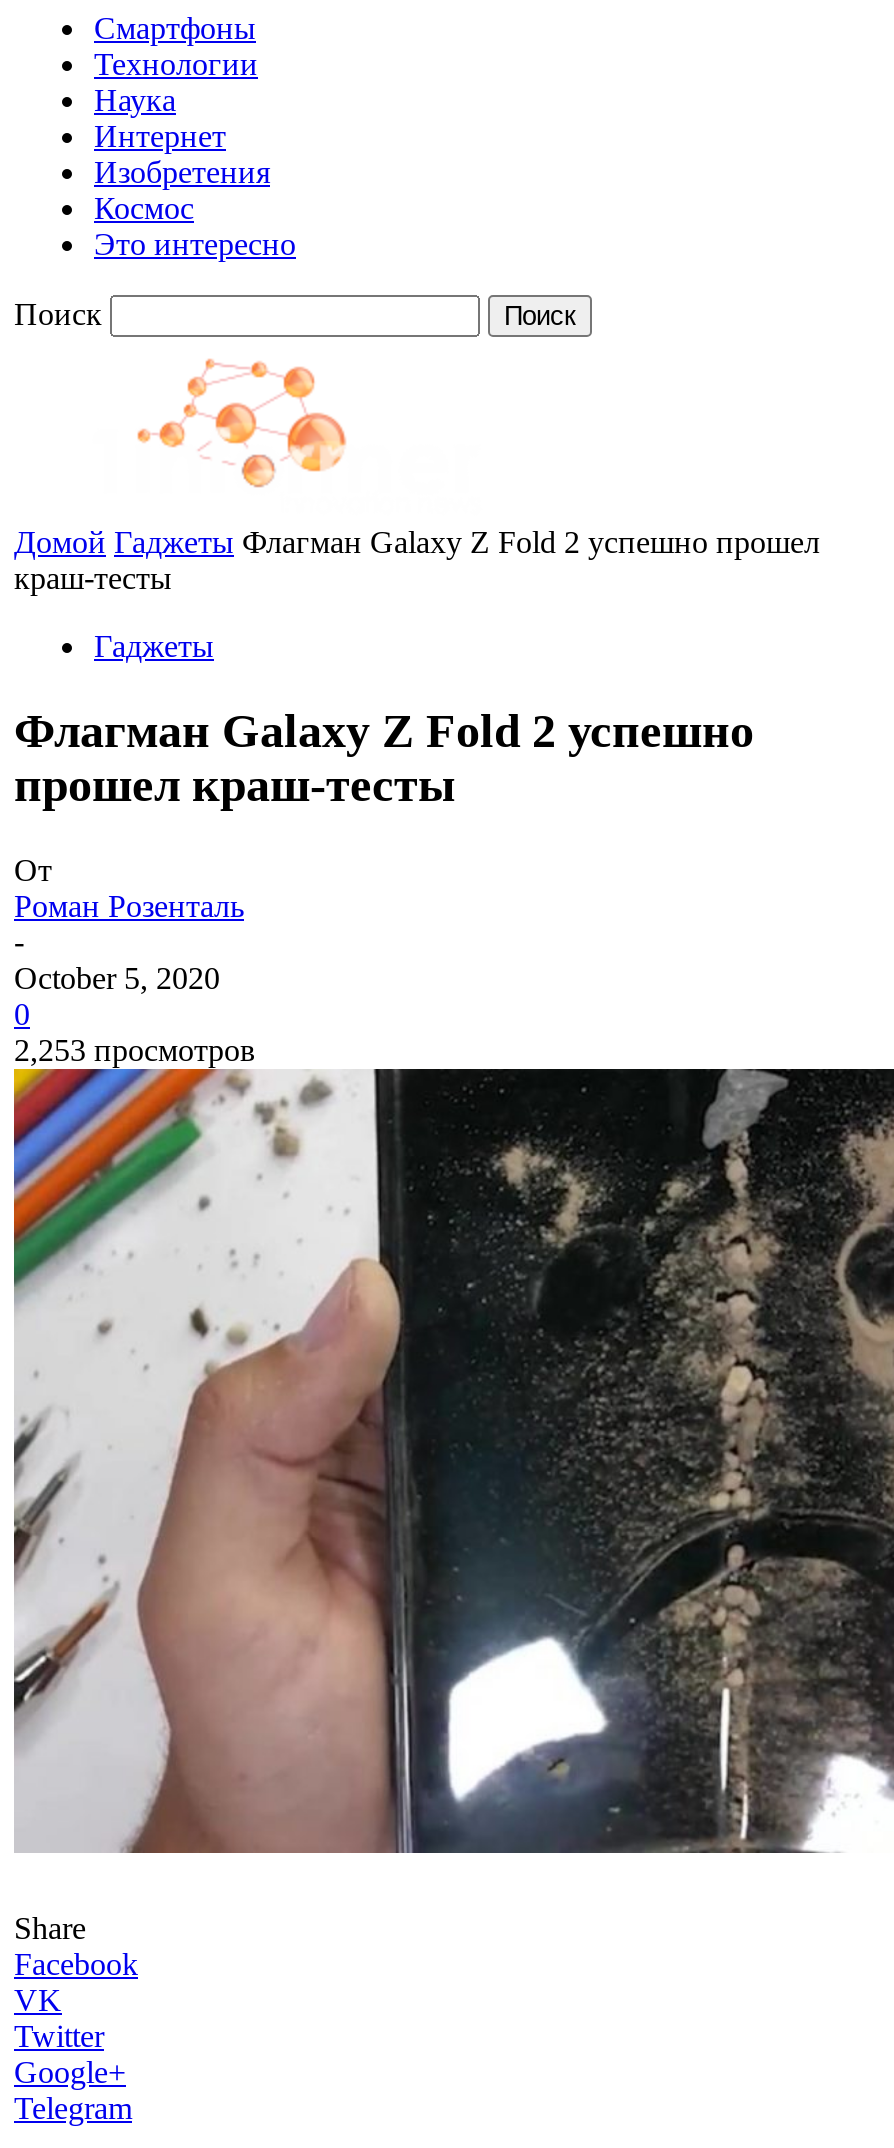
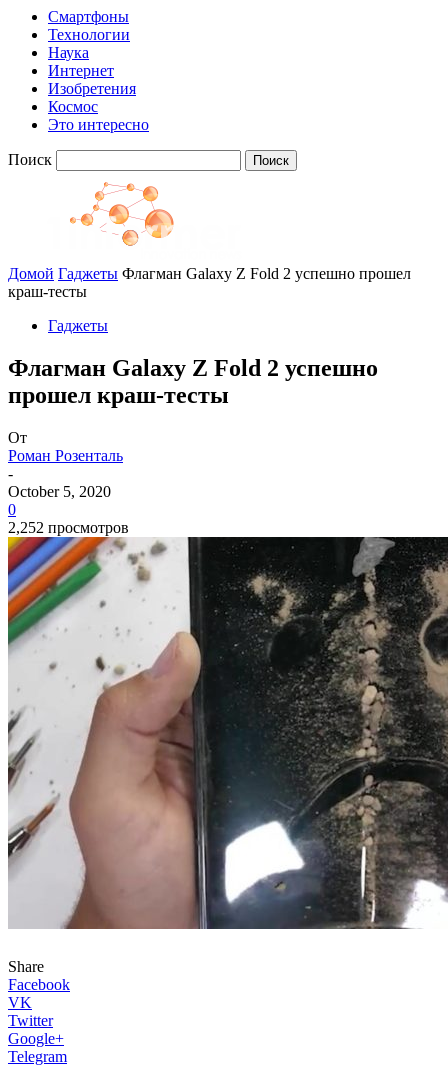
- 2,253 просмотров
+ 2,252 просмотров
